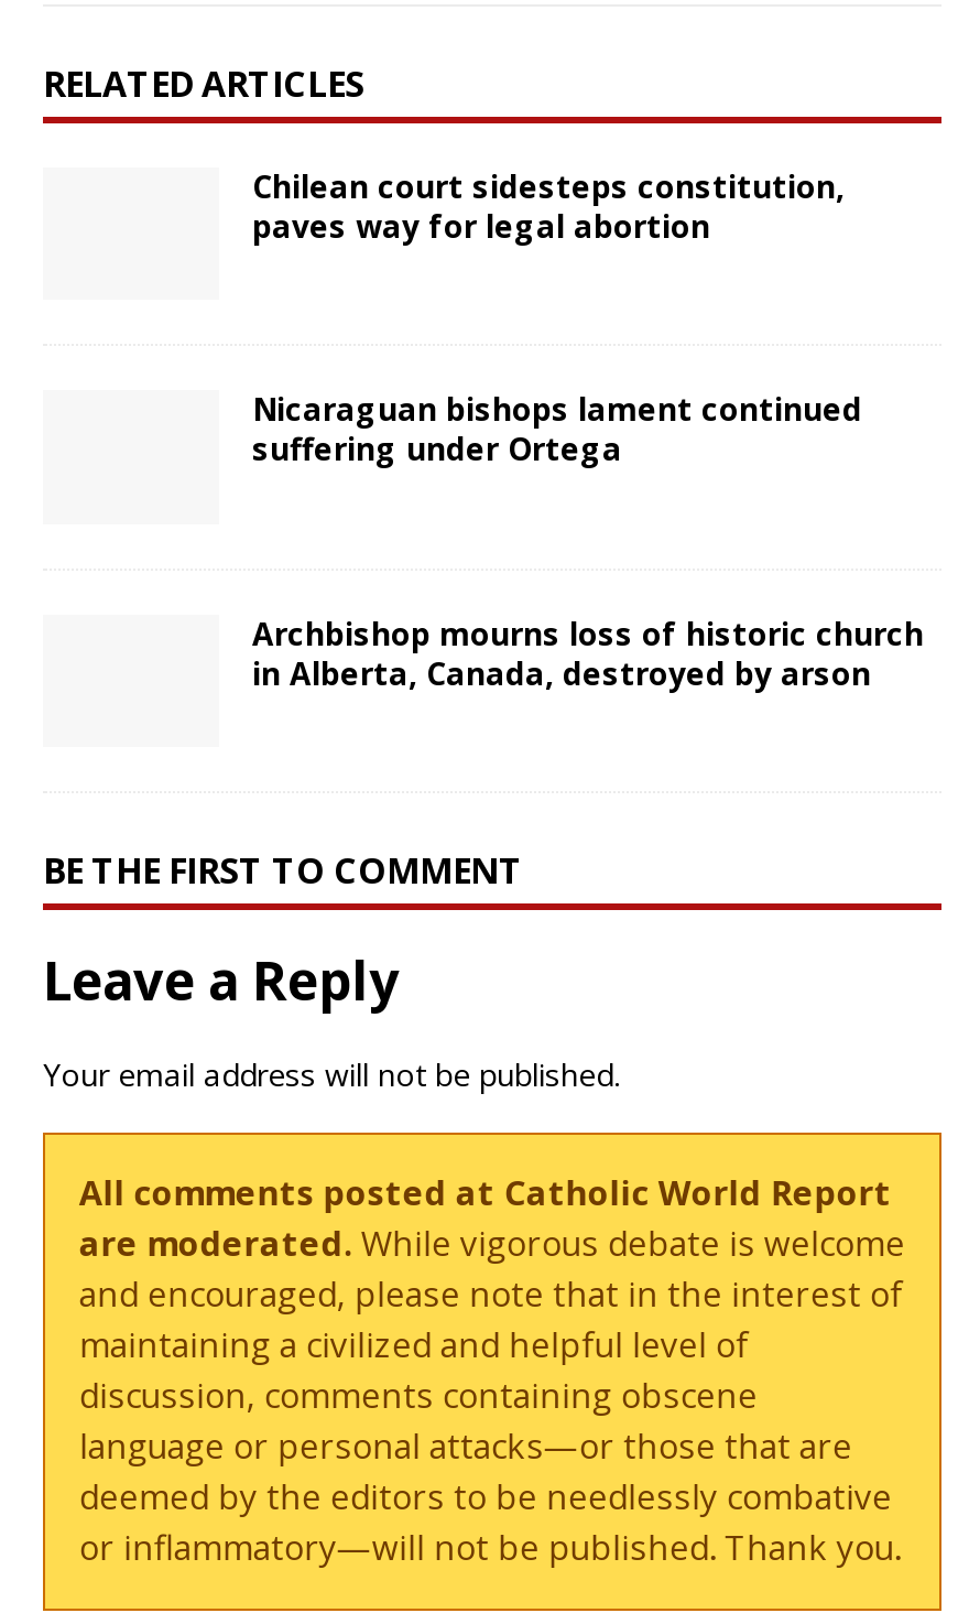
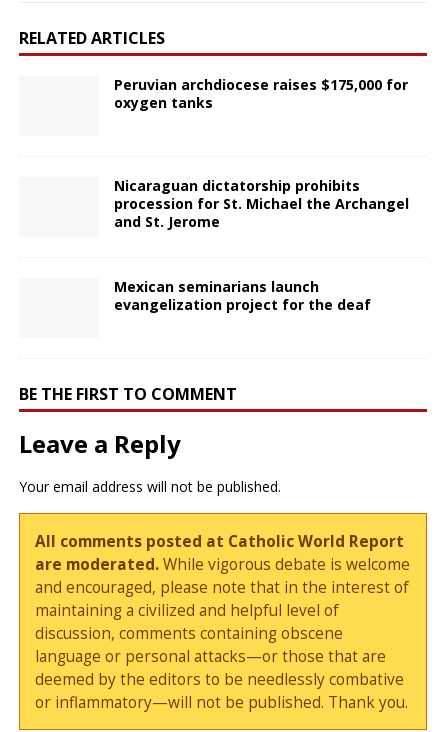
- Chilean court sidesteps constitution,
- paves way for legal abortion
+ Peruvian archdiocese raises $175,000 for
+ oxygen tanks

- Nicaraguan bishops lament continued
- suffering under Ortega
+ Nicaraguan dictatorship prohibits
+ procession for St. Michael the Archangel
+ and St. Jerome

- Archbishop mourns loss of historic church
- in Alberta, Canada, destroyed by arson
+ Mexican seminarians launch
+ evangelization project for the deaf
